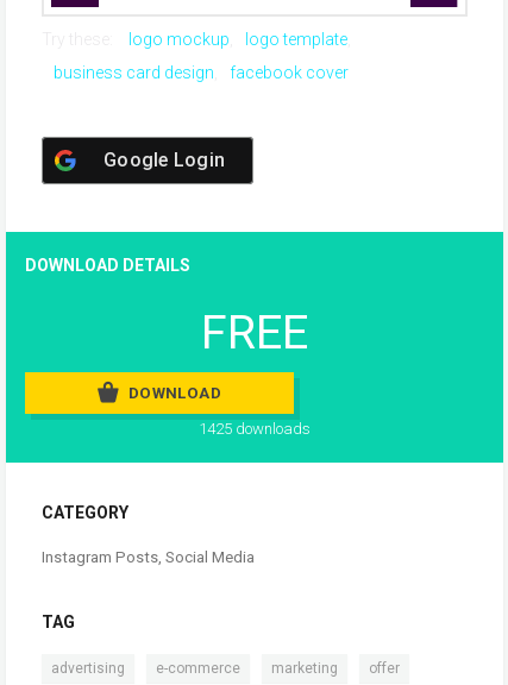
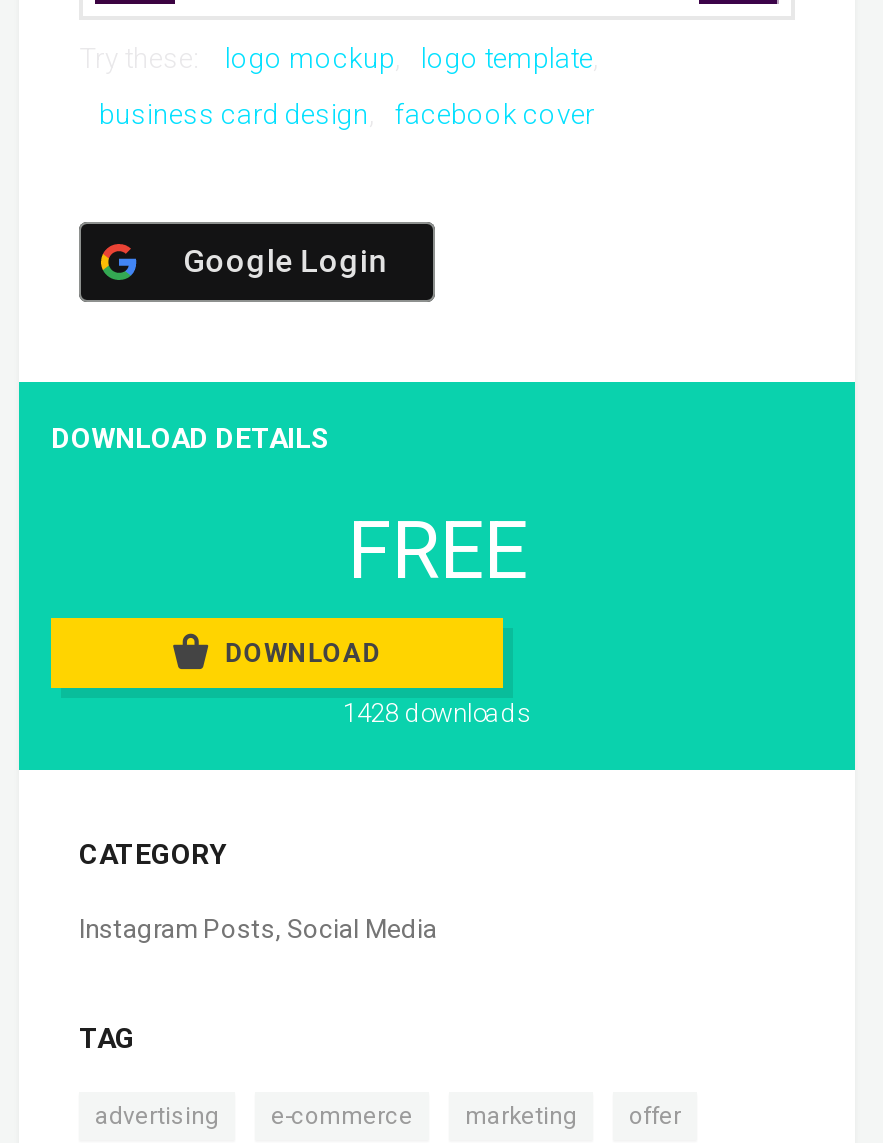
- 1425 downloads
+ 1428 downloads
